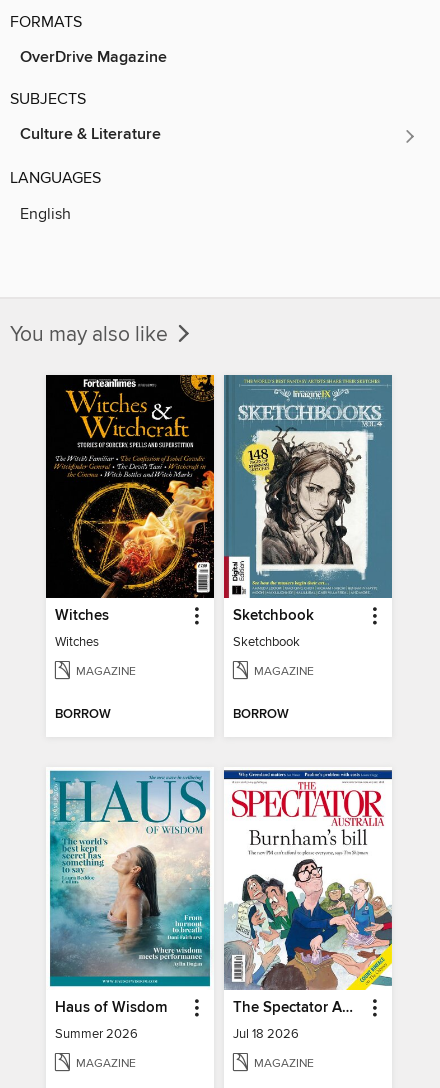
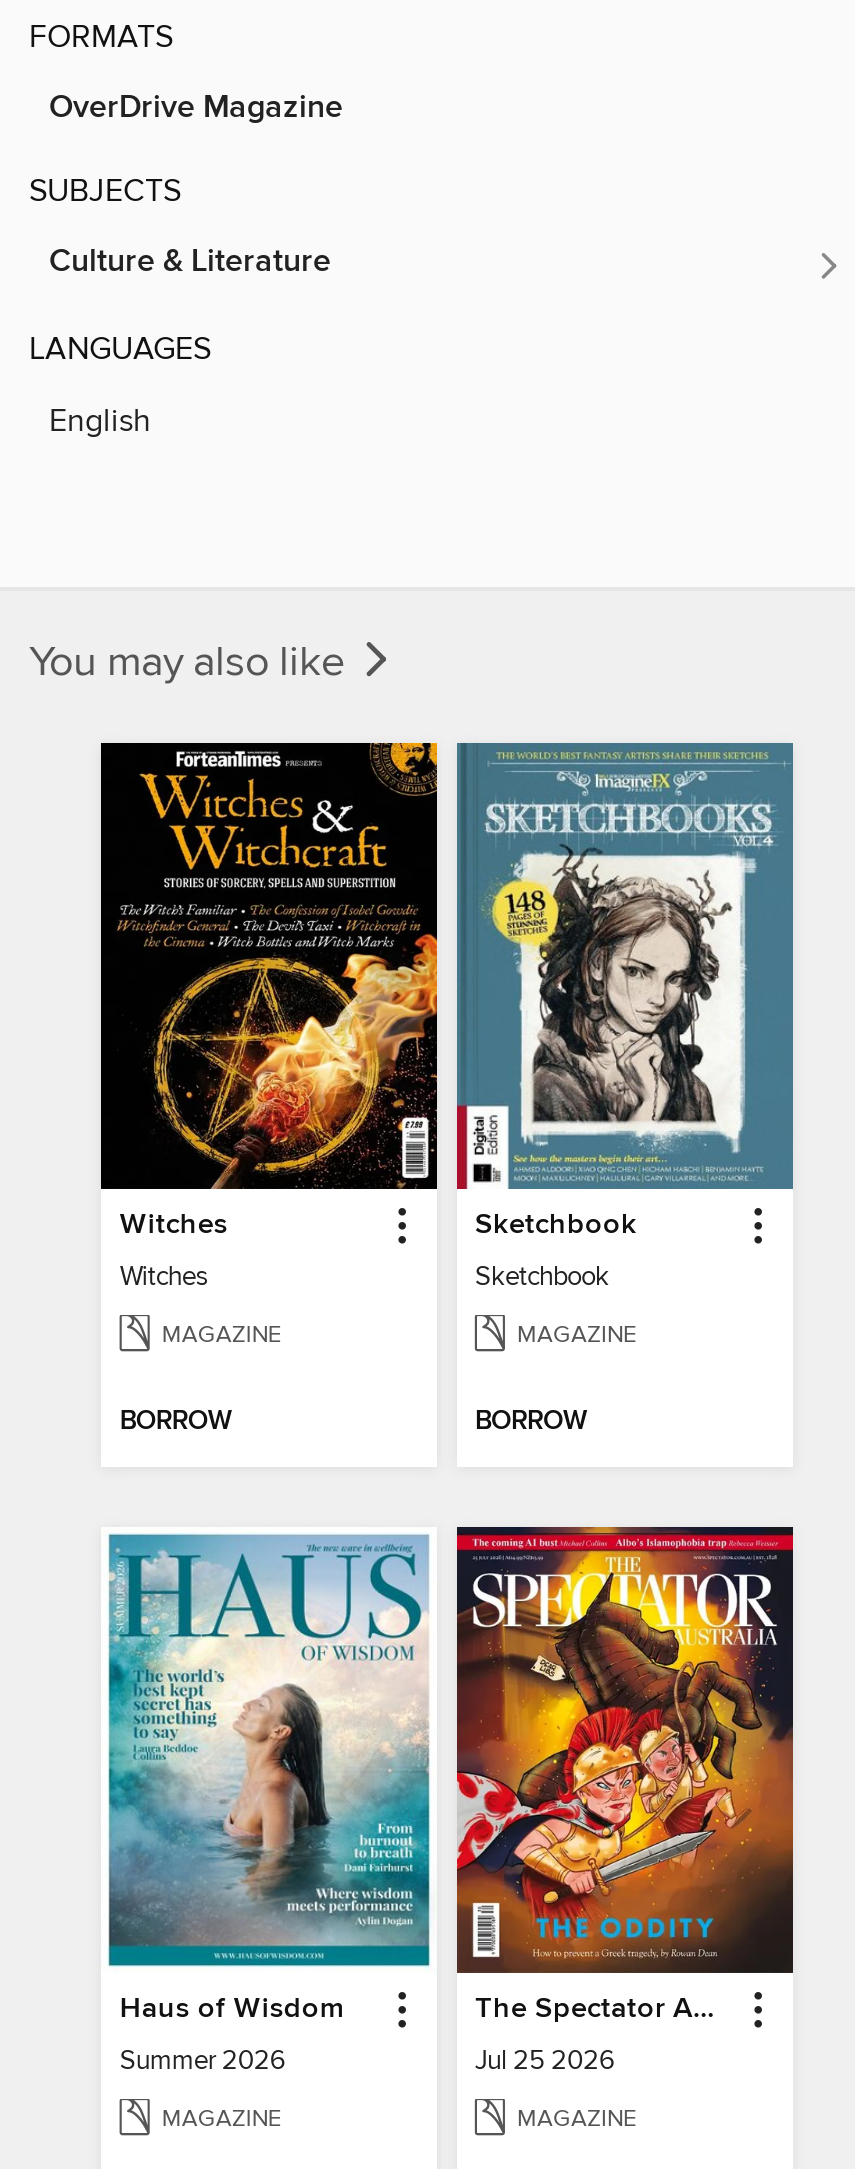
- [image]
- Jul 18 2026
+ [image]
+ Jul 25 2026
